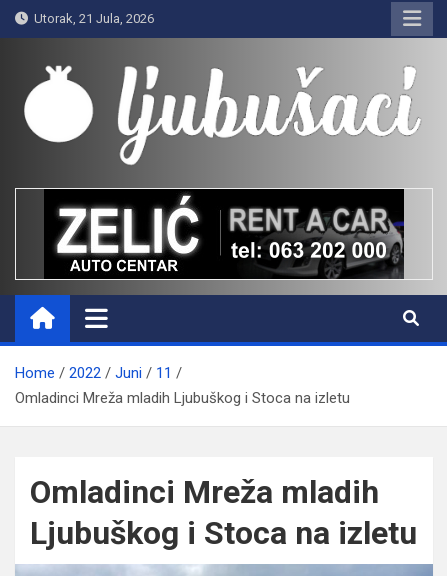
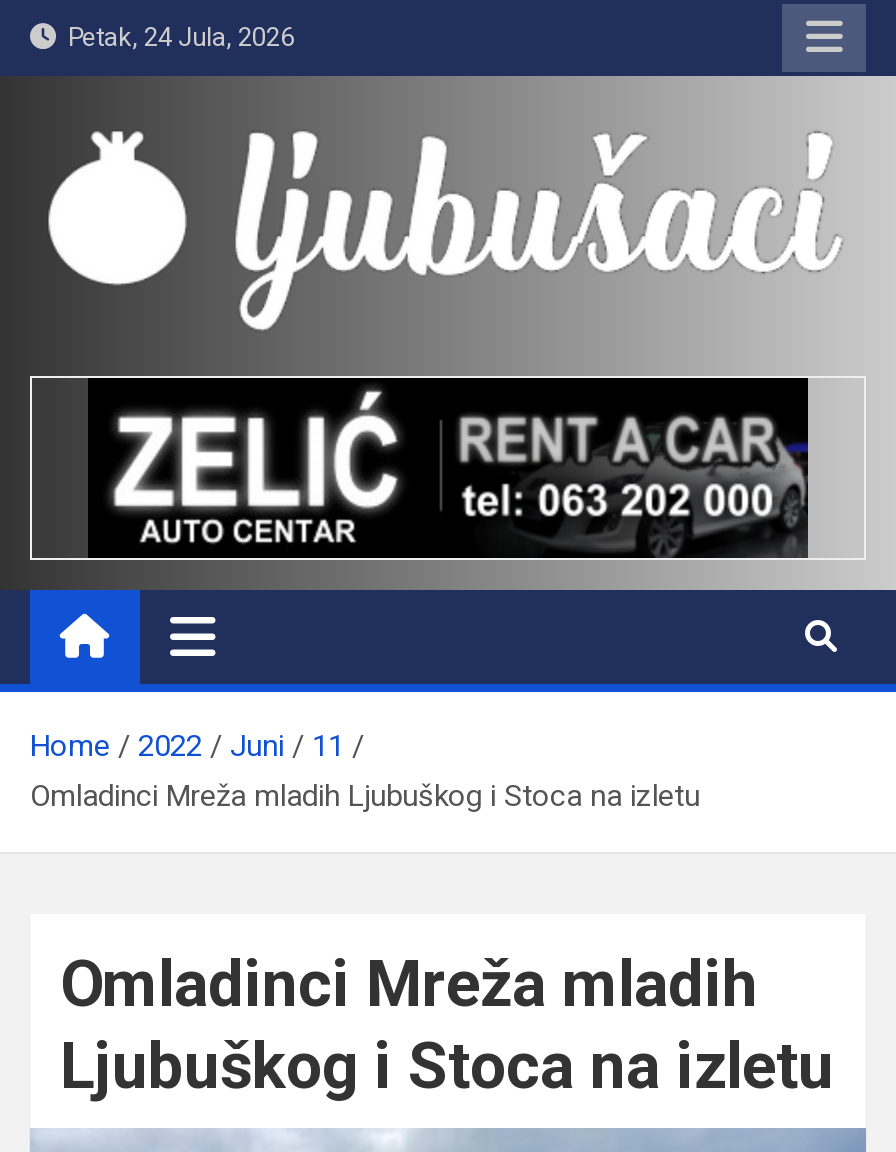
- Utorak, 21 Jula, 2026
+ Petak, 24 Jula, 2026
